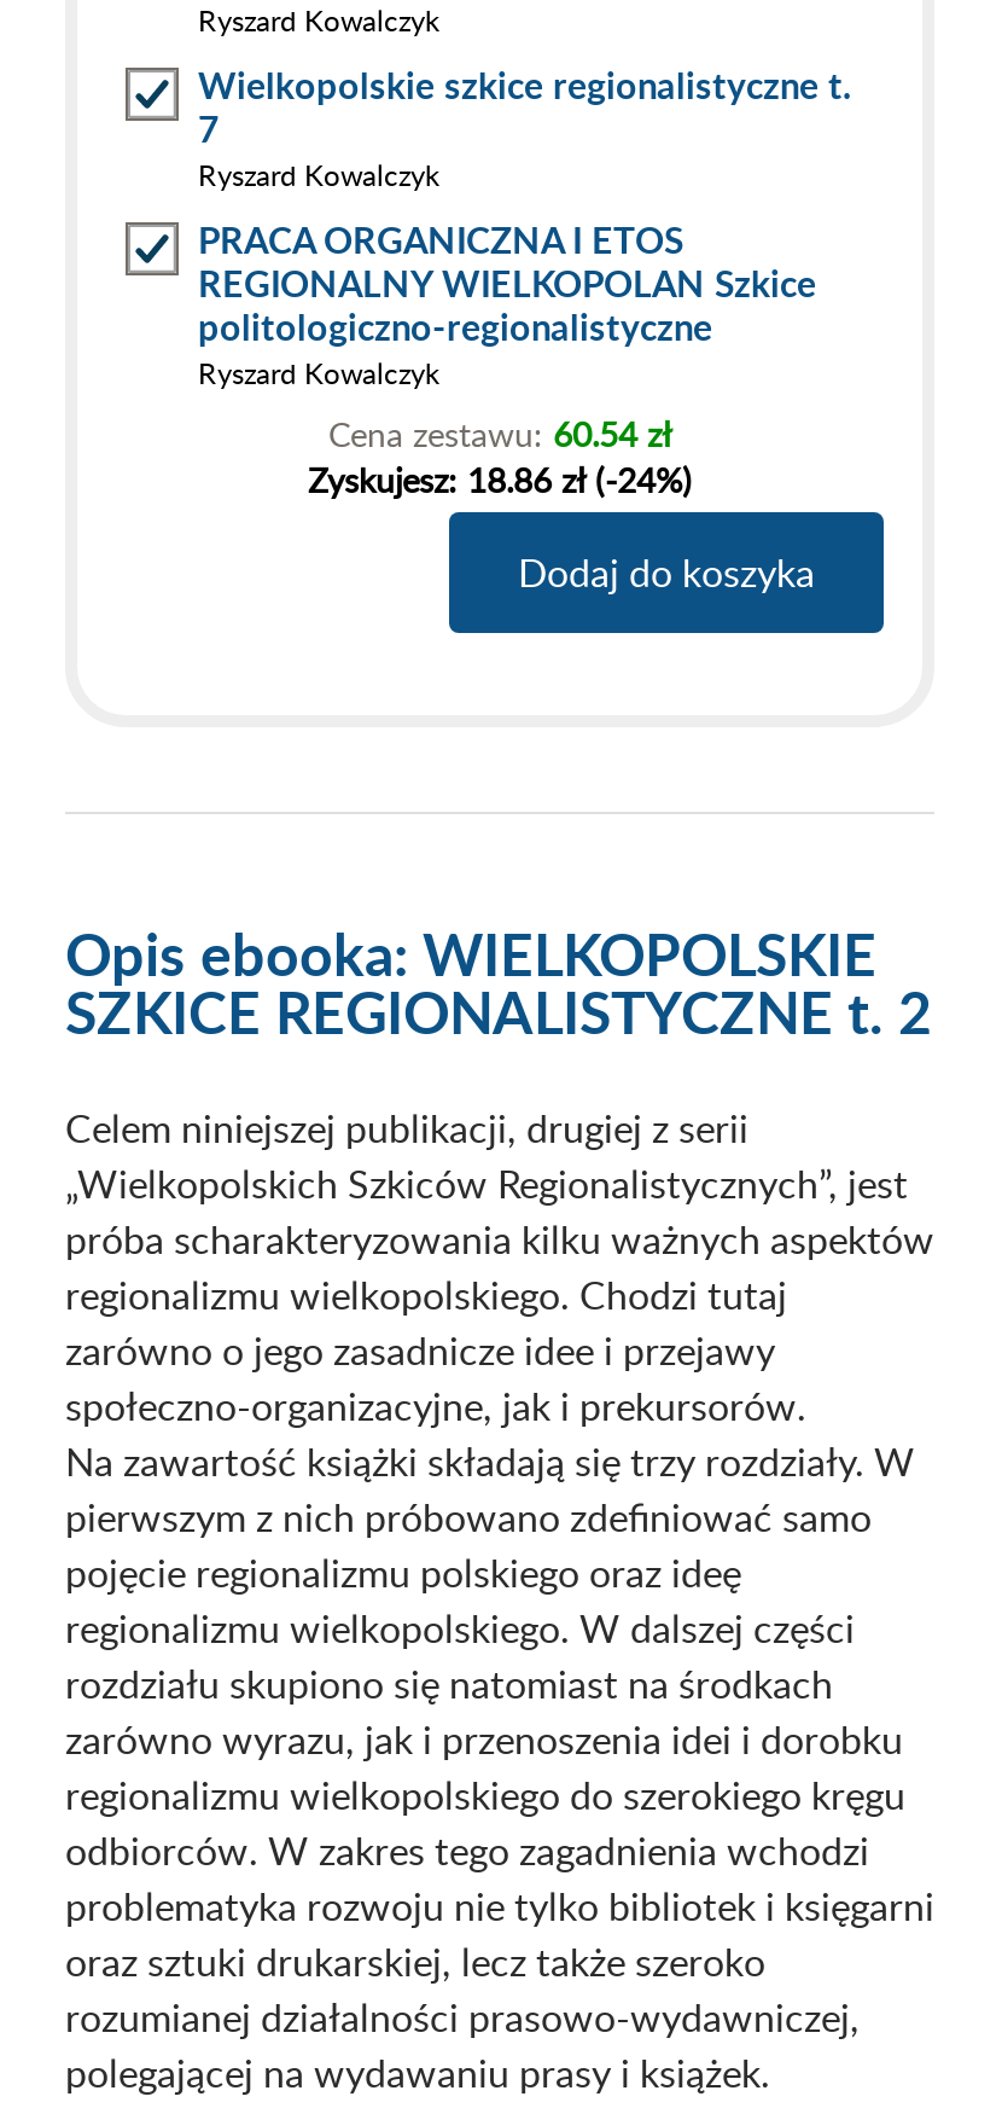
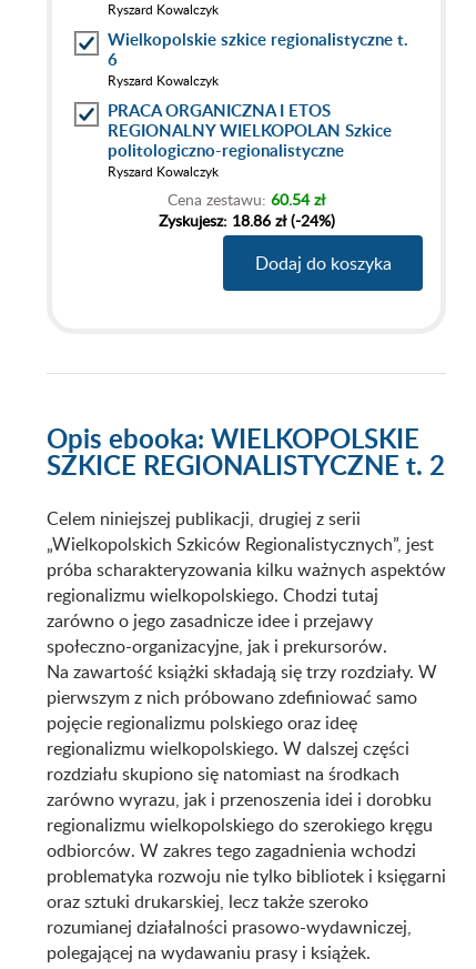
- 7
+ 6
